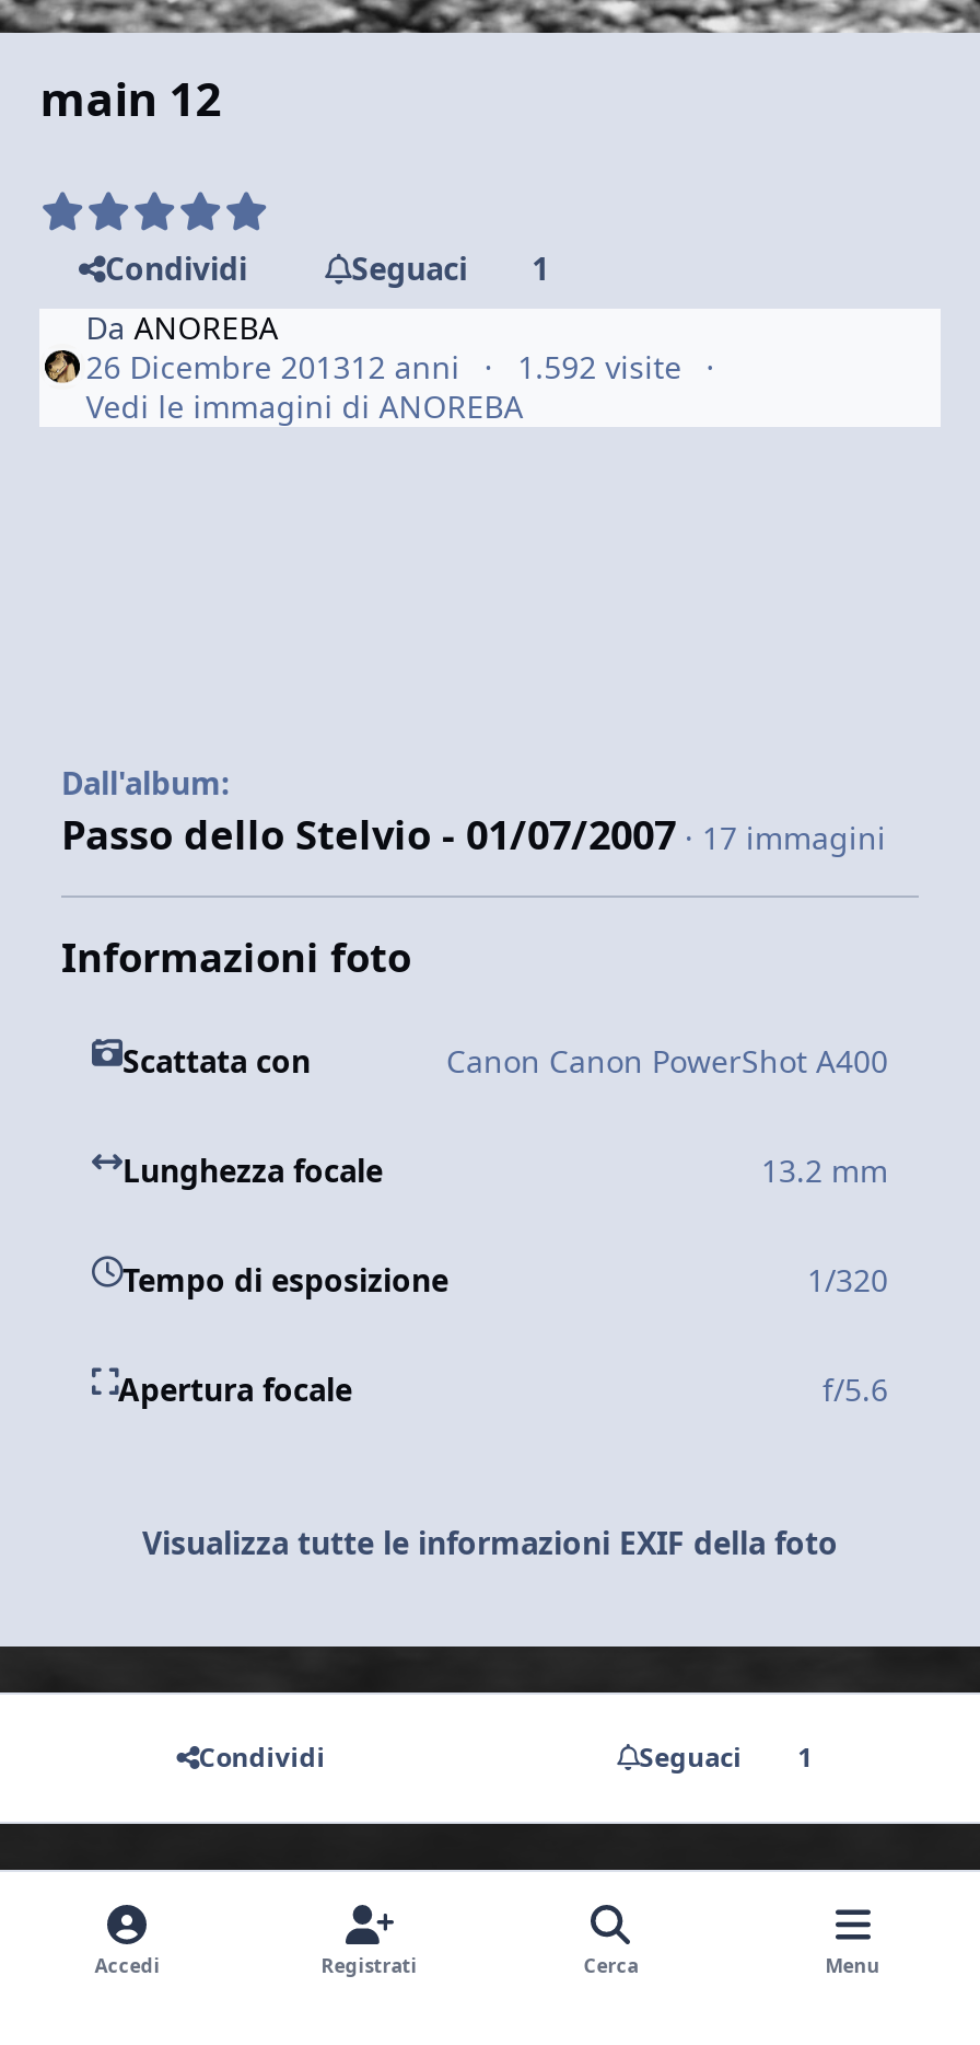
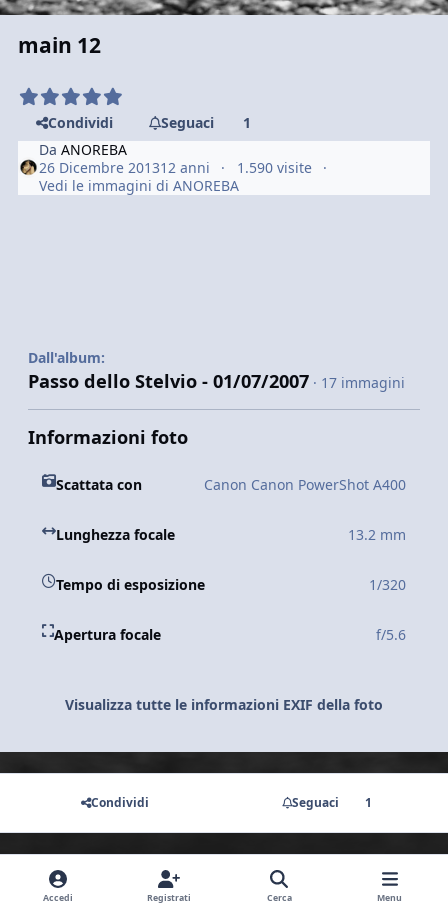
- 26 Dicembre 201312 anni 1.592 visite
+ 26 Dicembre 201312 anni 1.590 visite
